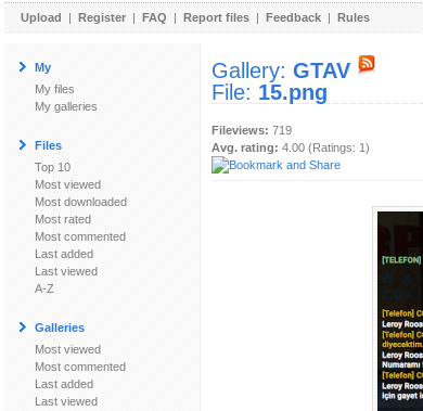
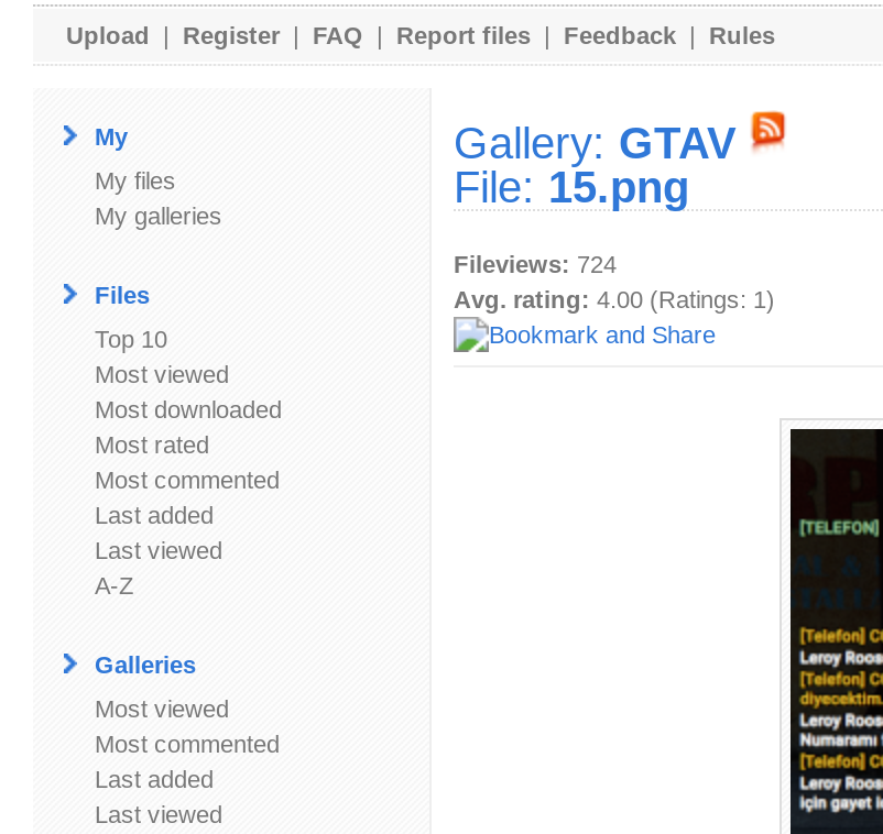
- Fileviews: 719
+ Fileviews: 724
